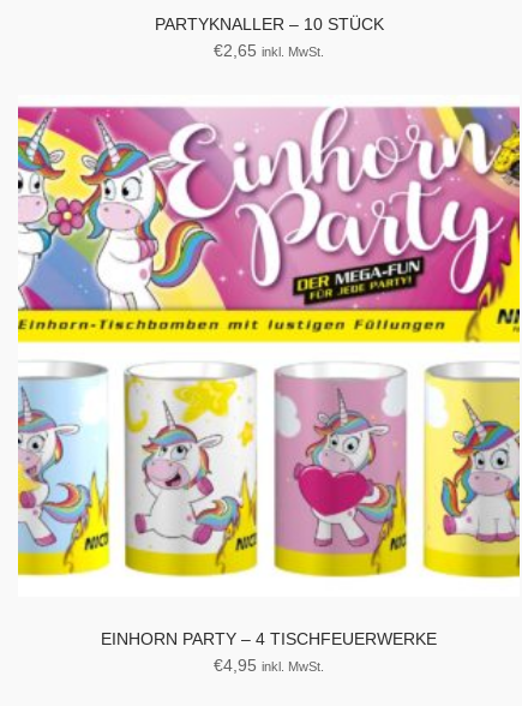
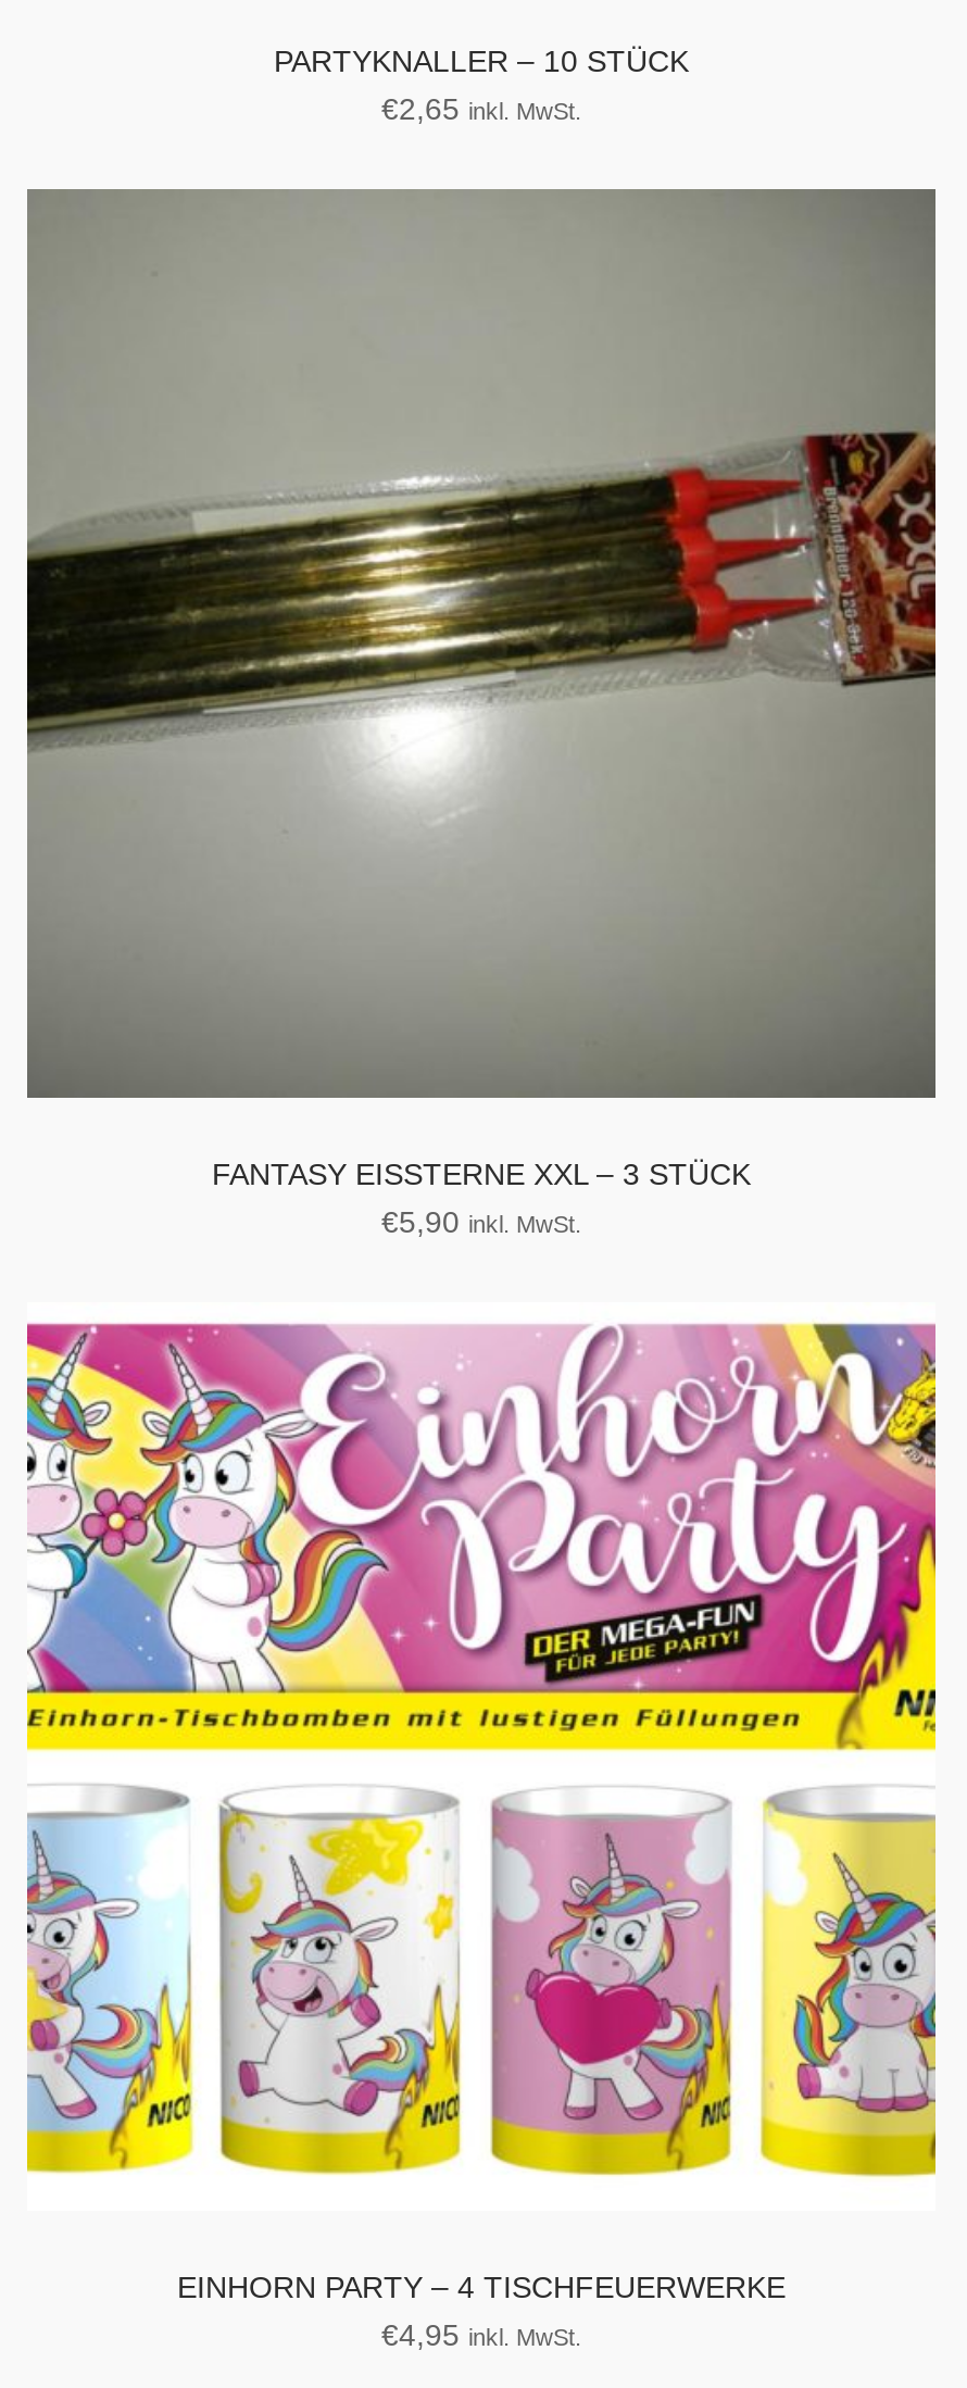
+ [image]
+ FANTASY EISSTERNE XXL – 3 STÜCK
+ €5,90 inkl. MwSt.
